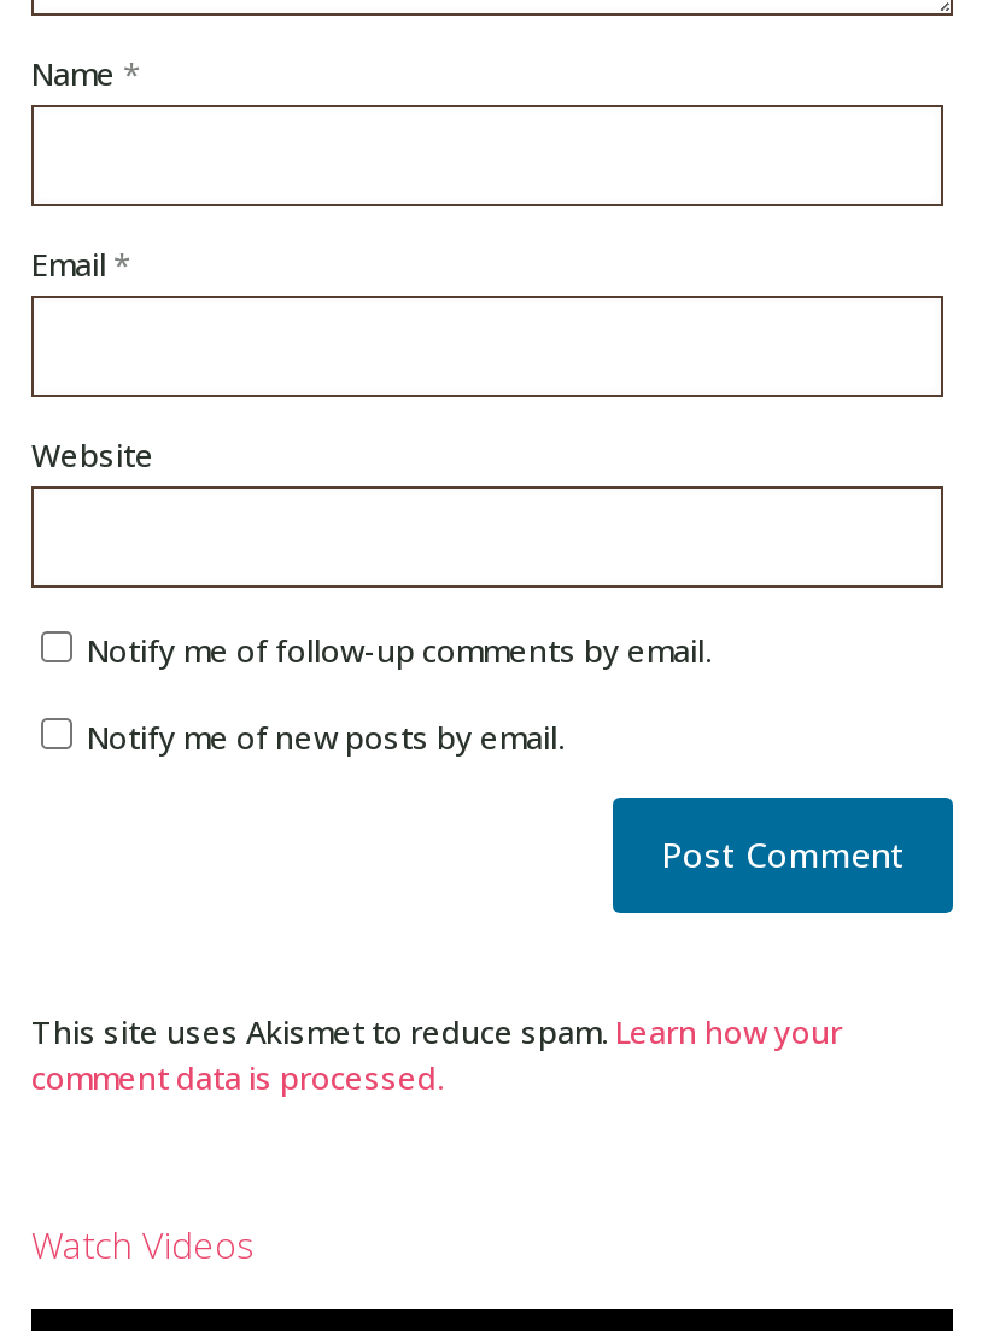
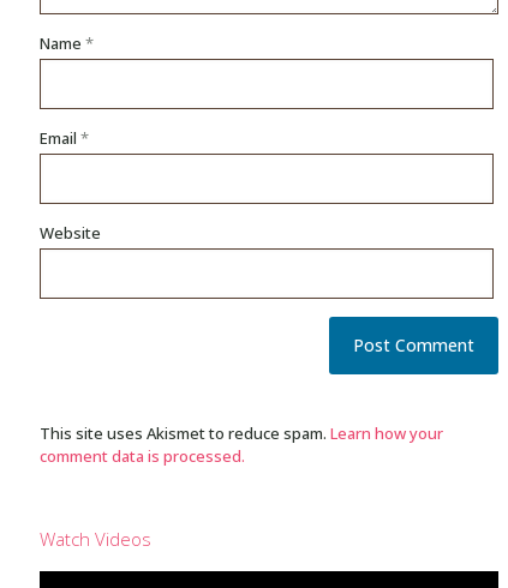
- Notify me of follow-up comments by email.
- Notify me of new posts by email.
